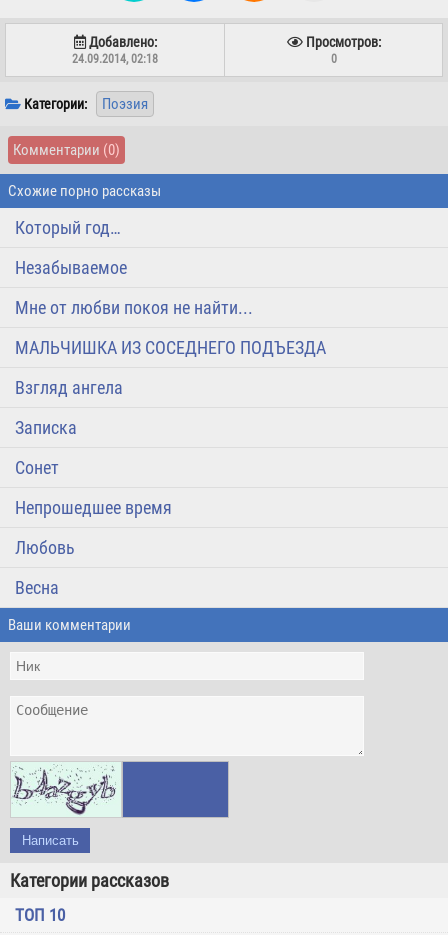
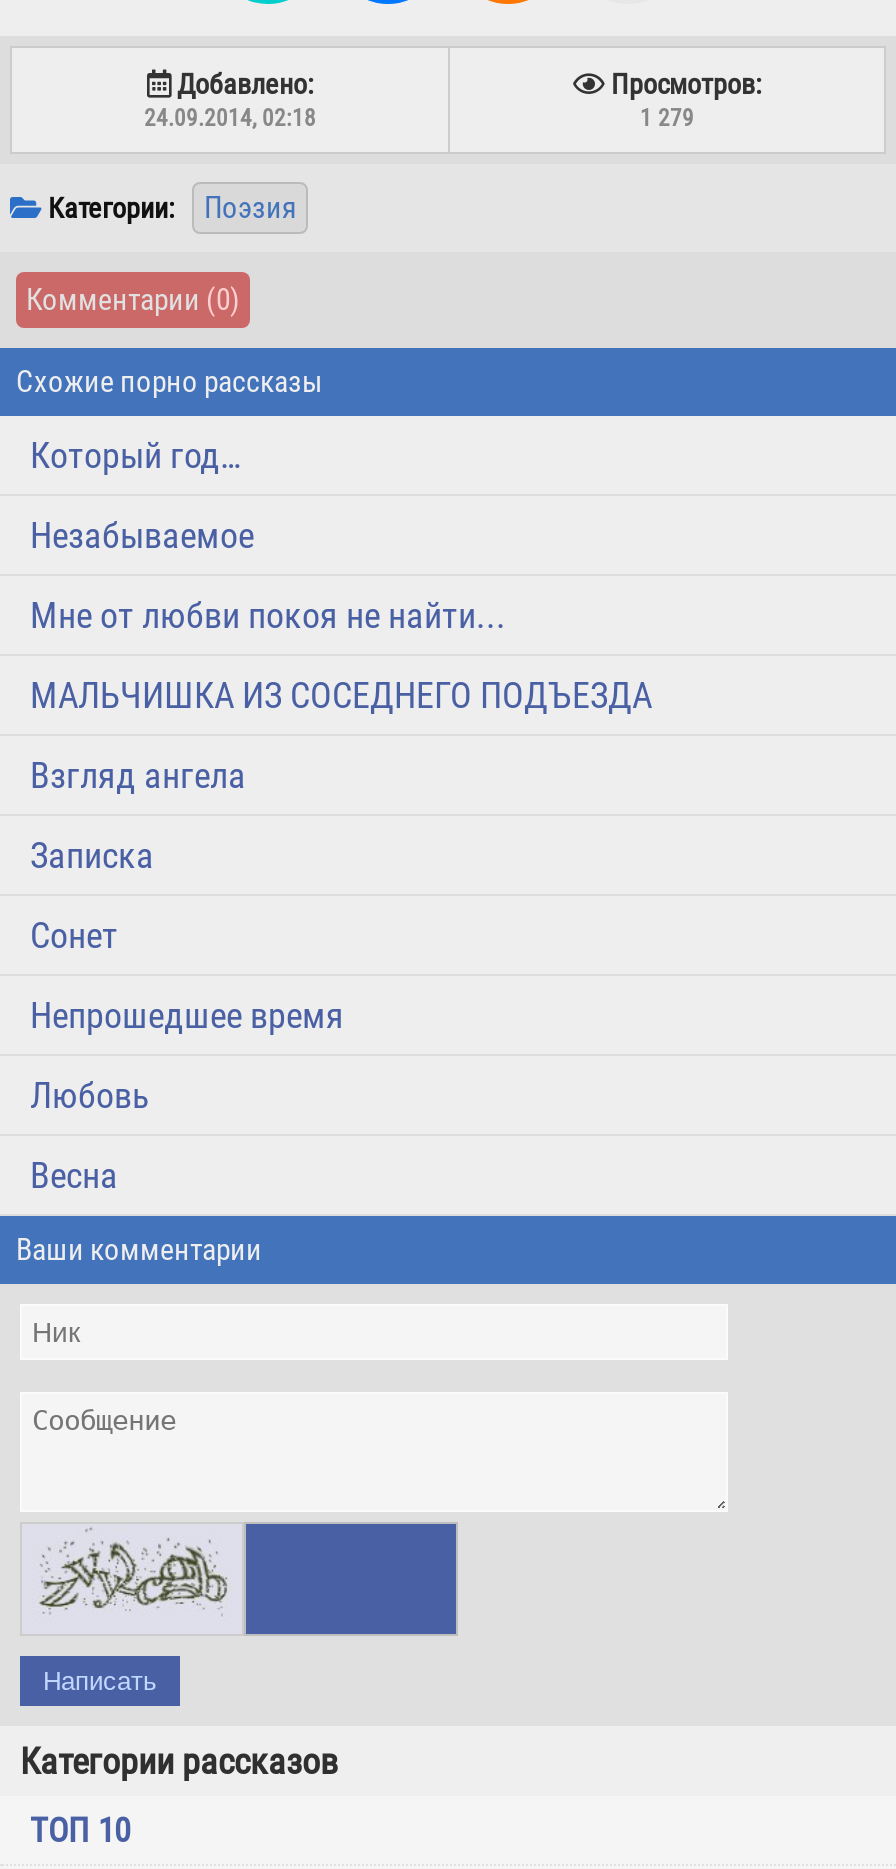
- 0
+ 1 279

- [image]
+ [image]
